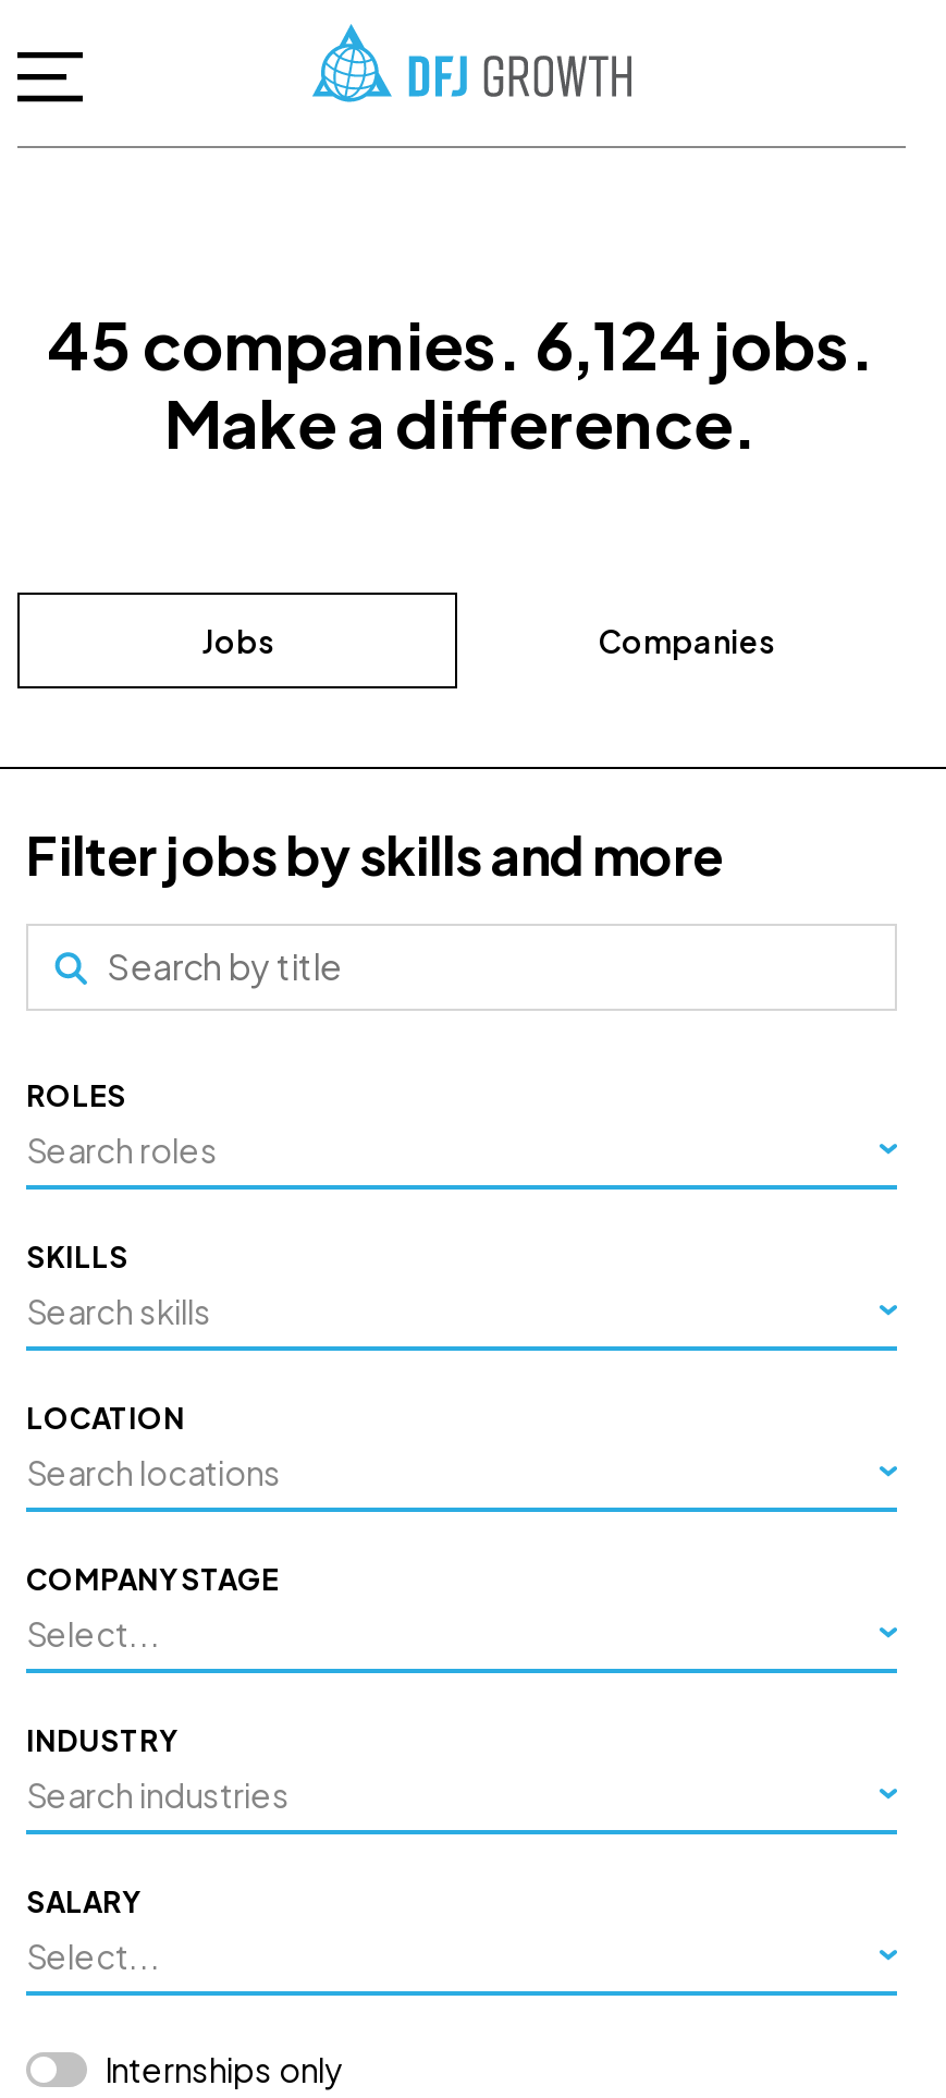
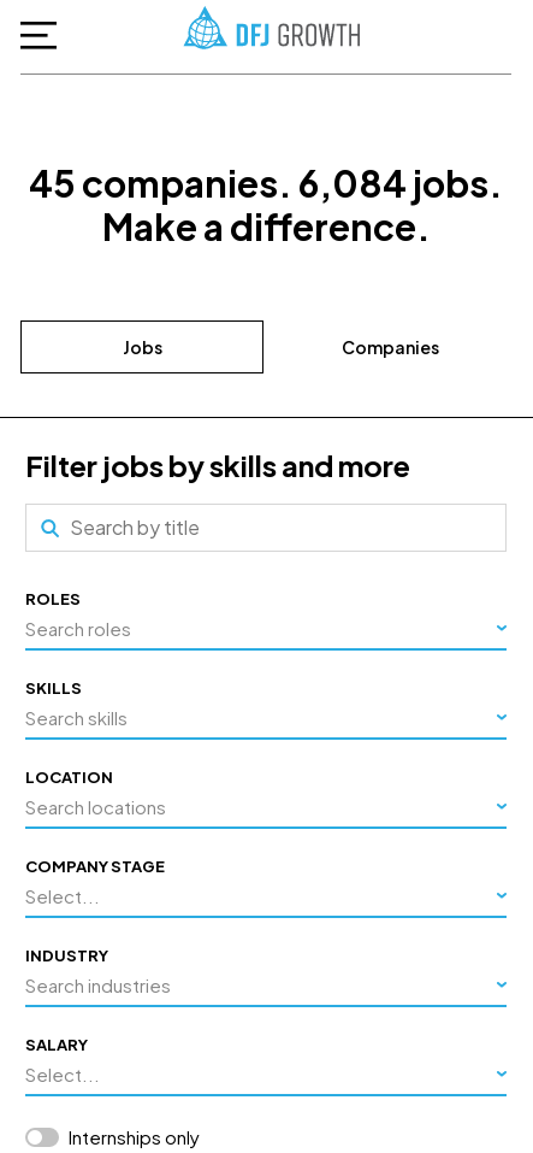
- 45 companies. 6,124 jobs.
+ 45 companies. 6,084 jobs.
